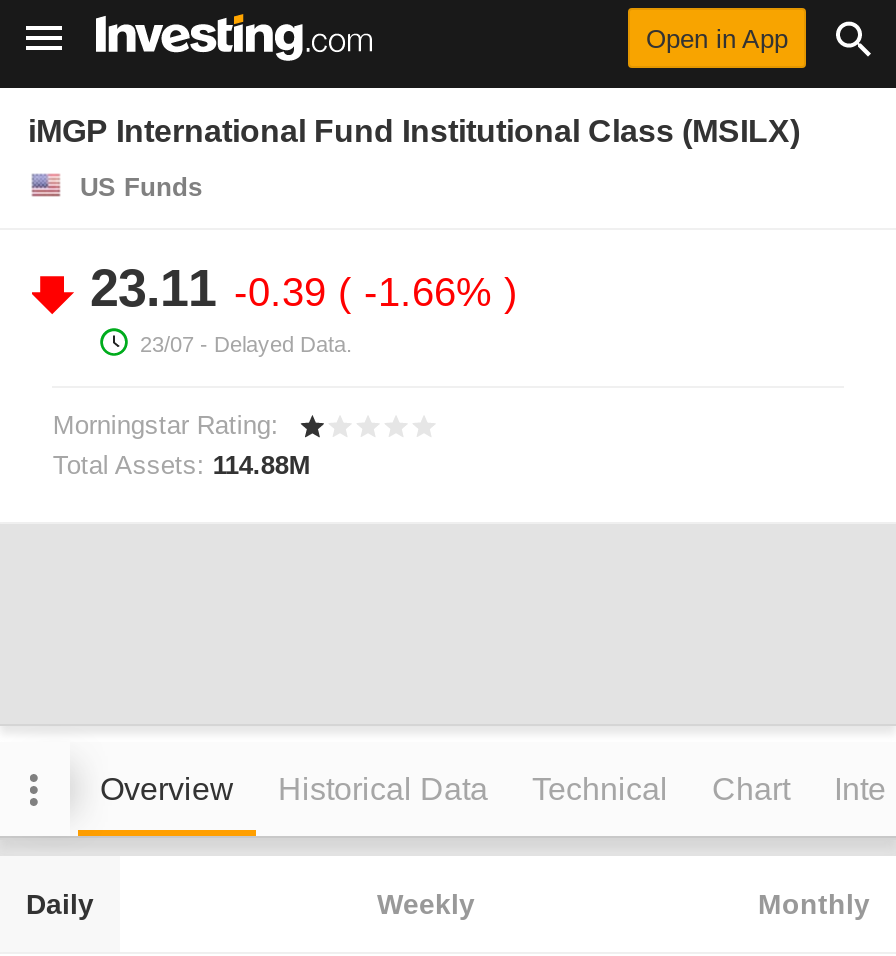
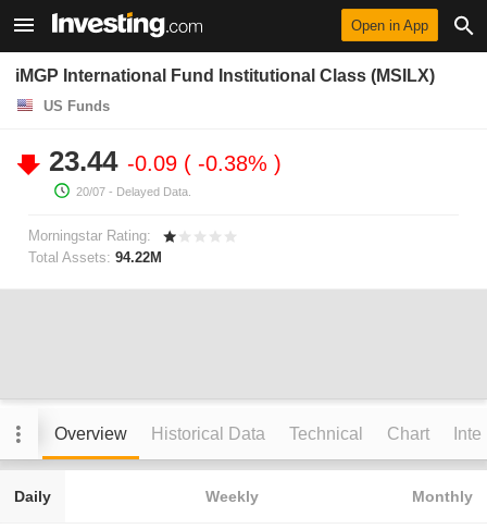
- 23.11 -0.39 -1.66%
+ 23.44 -0.09 -0.38%

- 23/07 - Delayed Data.
+ 20/07 - Delayed Data.

- Total Assets: 114.88M
+ Total Assets: 94.22M
